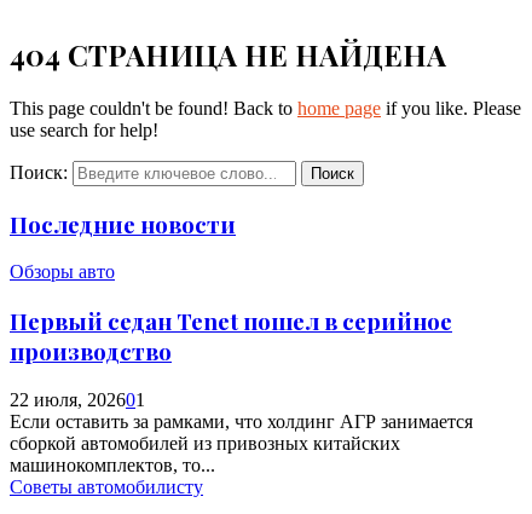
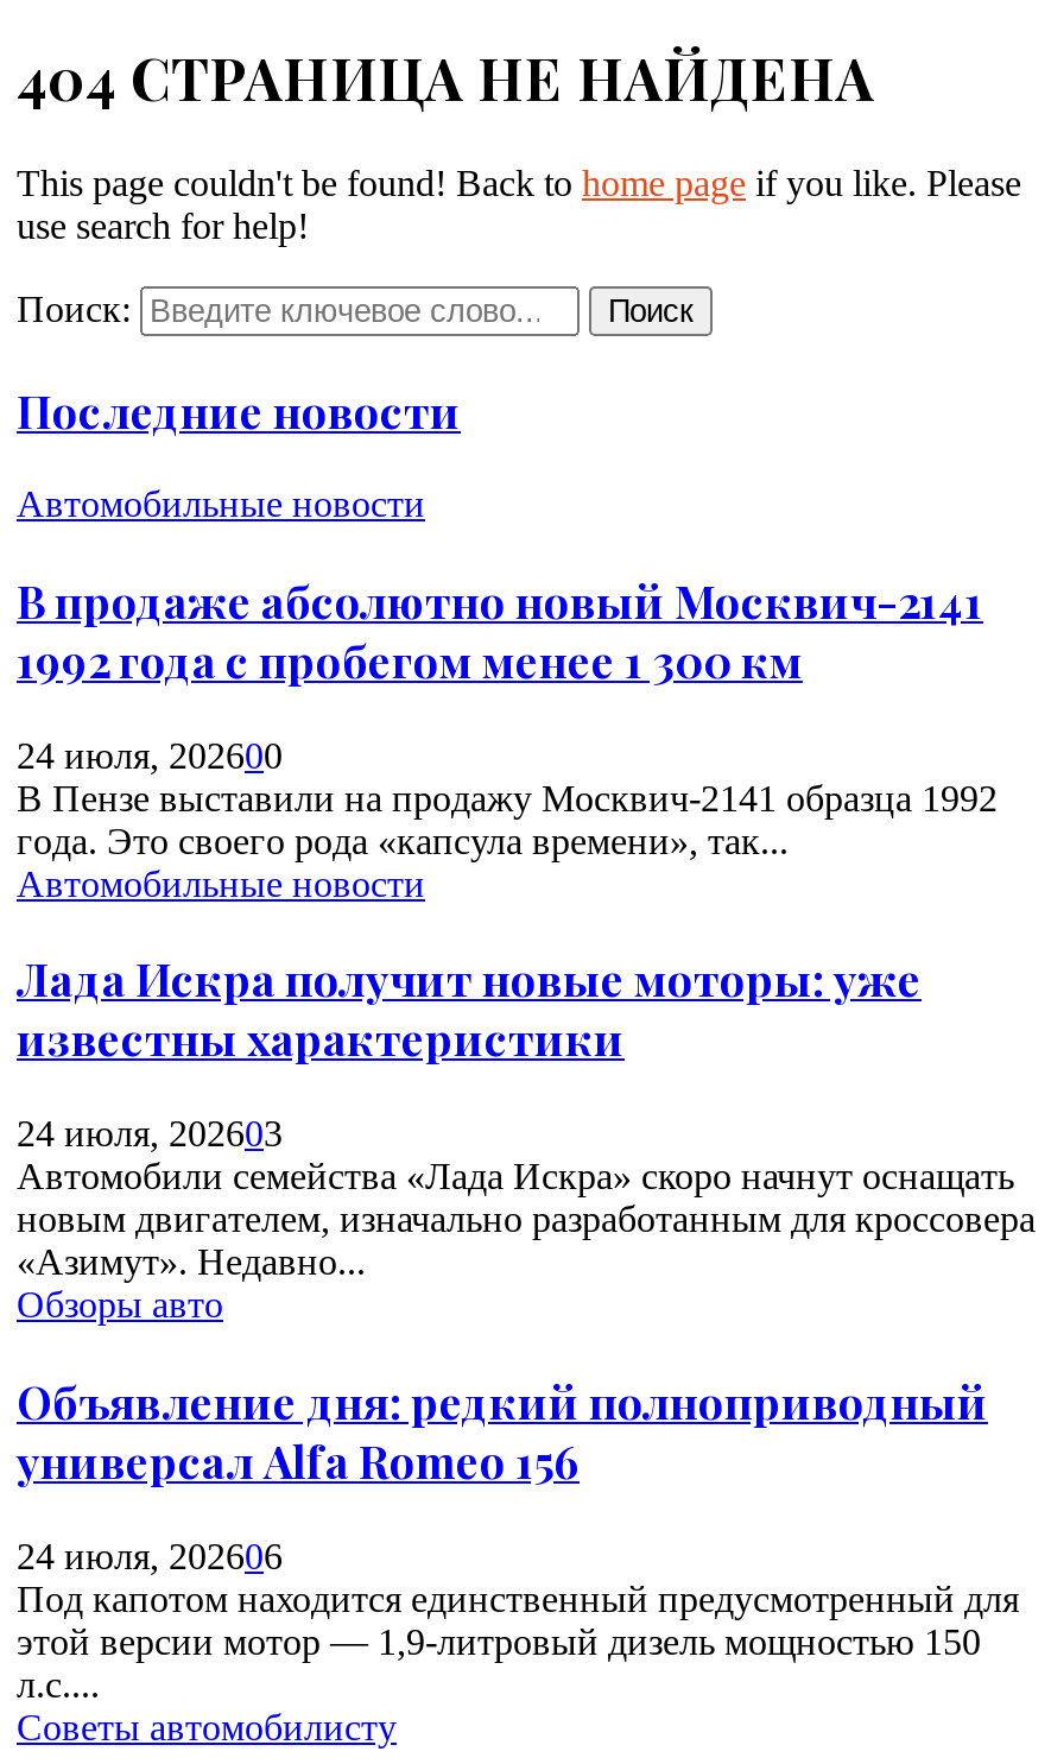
+ Автомобильные новости
+ В продаже абсолютно новый Москвич-2141
+ 1992 года с пробегом менее 1 300 км
+ 24 июля, 202600
+ В Пензе выставили на продажу Москвич-2141 образца 1992
+ года. Это своего рода «капсула времени», так...
+ Автомобильные новости
+ Лада Искра получит новые моторы: уже
+ известны характеристики
+ 24 июля, 202603
+ Автомобили семейства «Лада Искра» скоро начнут оснащать
+ новым двигателем, изначально разработанным для кроссовера
+ «Азимут». Недавно...

- Первый седан Tenet пошел в серийное
- производство
+ Объявление дня: редкий полноприводный
+ универсал Alfa Romeo 156

- 22 июля, 202601
- Если оставить за рамками, что холдинг АГР занимается
- сборкой автомобилей из привозных китайских
- машинокомплектов, то...
+ 24 июля, 202606
+ Под капотом находится единственный предусмотренный для
+ этой версии мотор — 1,9-литровый дизель мощностью 150
+ л.с....
